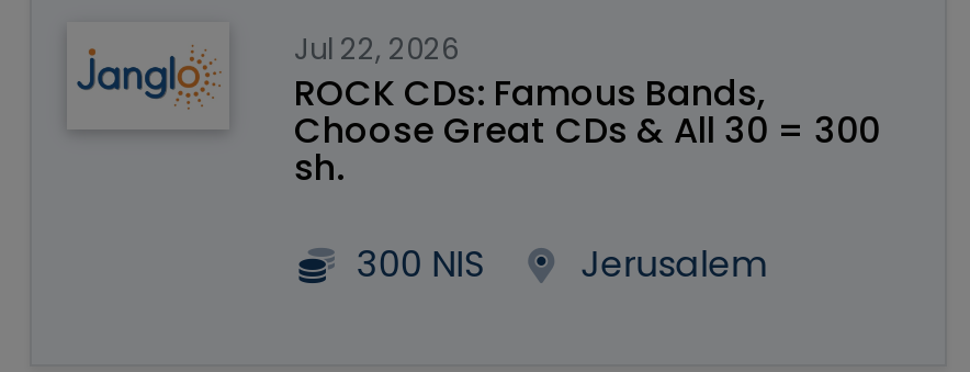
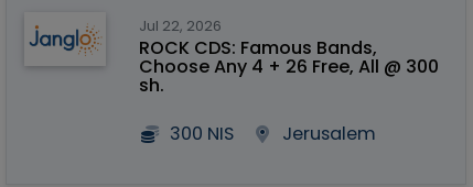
- ROCK CDs: Famous Bands,
- Choose Great CDs & All 30 = 300
+ ROCK CDS: Famous Bands,
+ Choose Any 4 + 26 Free, All @ 300
